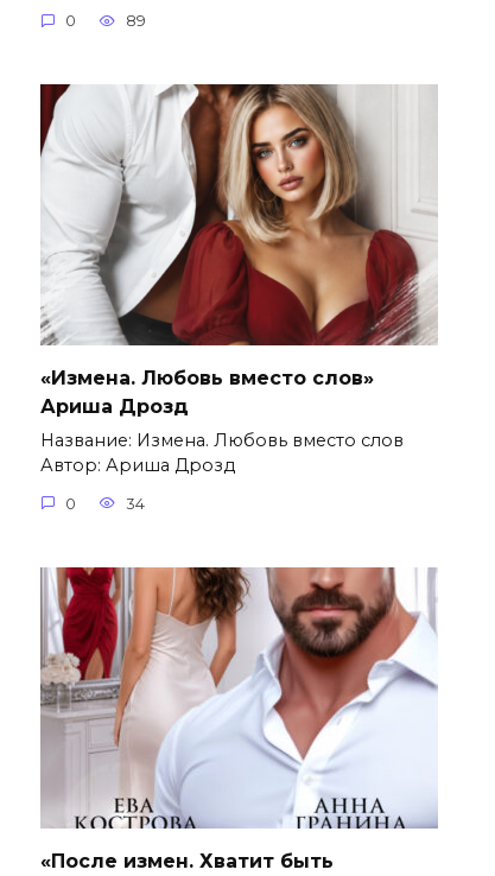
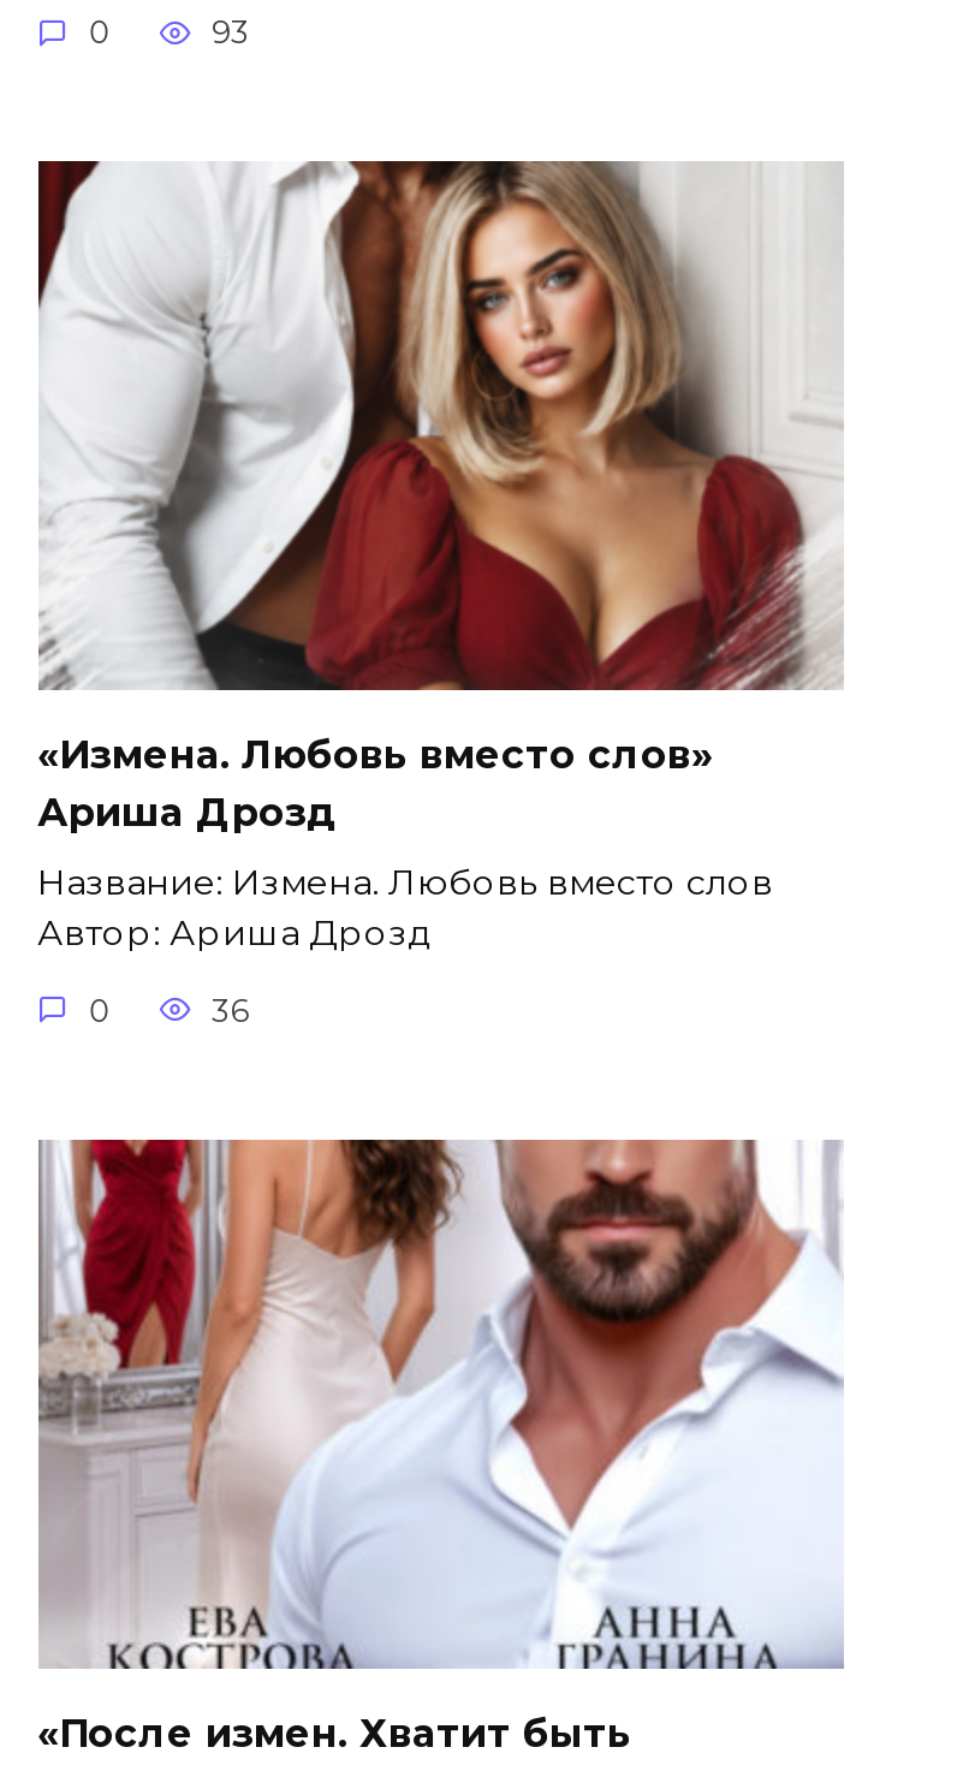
- 89
+ 93

- 34
+ 36
